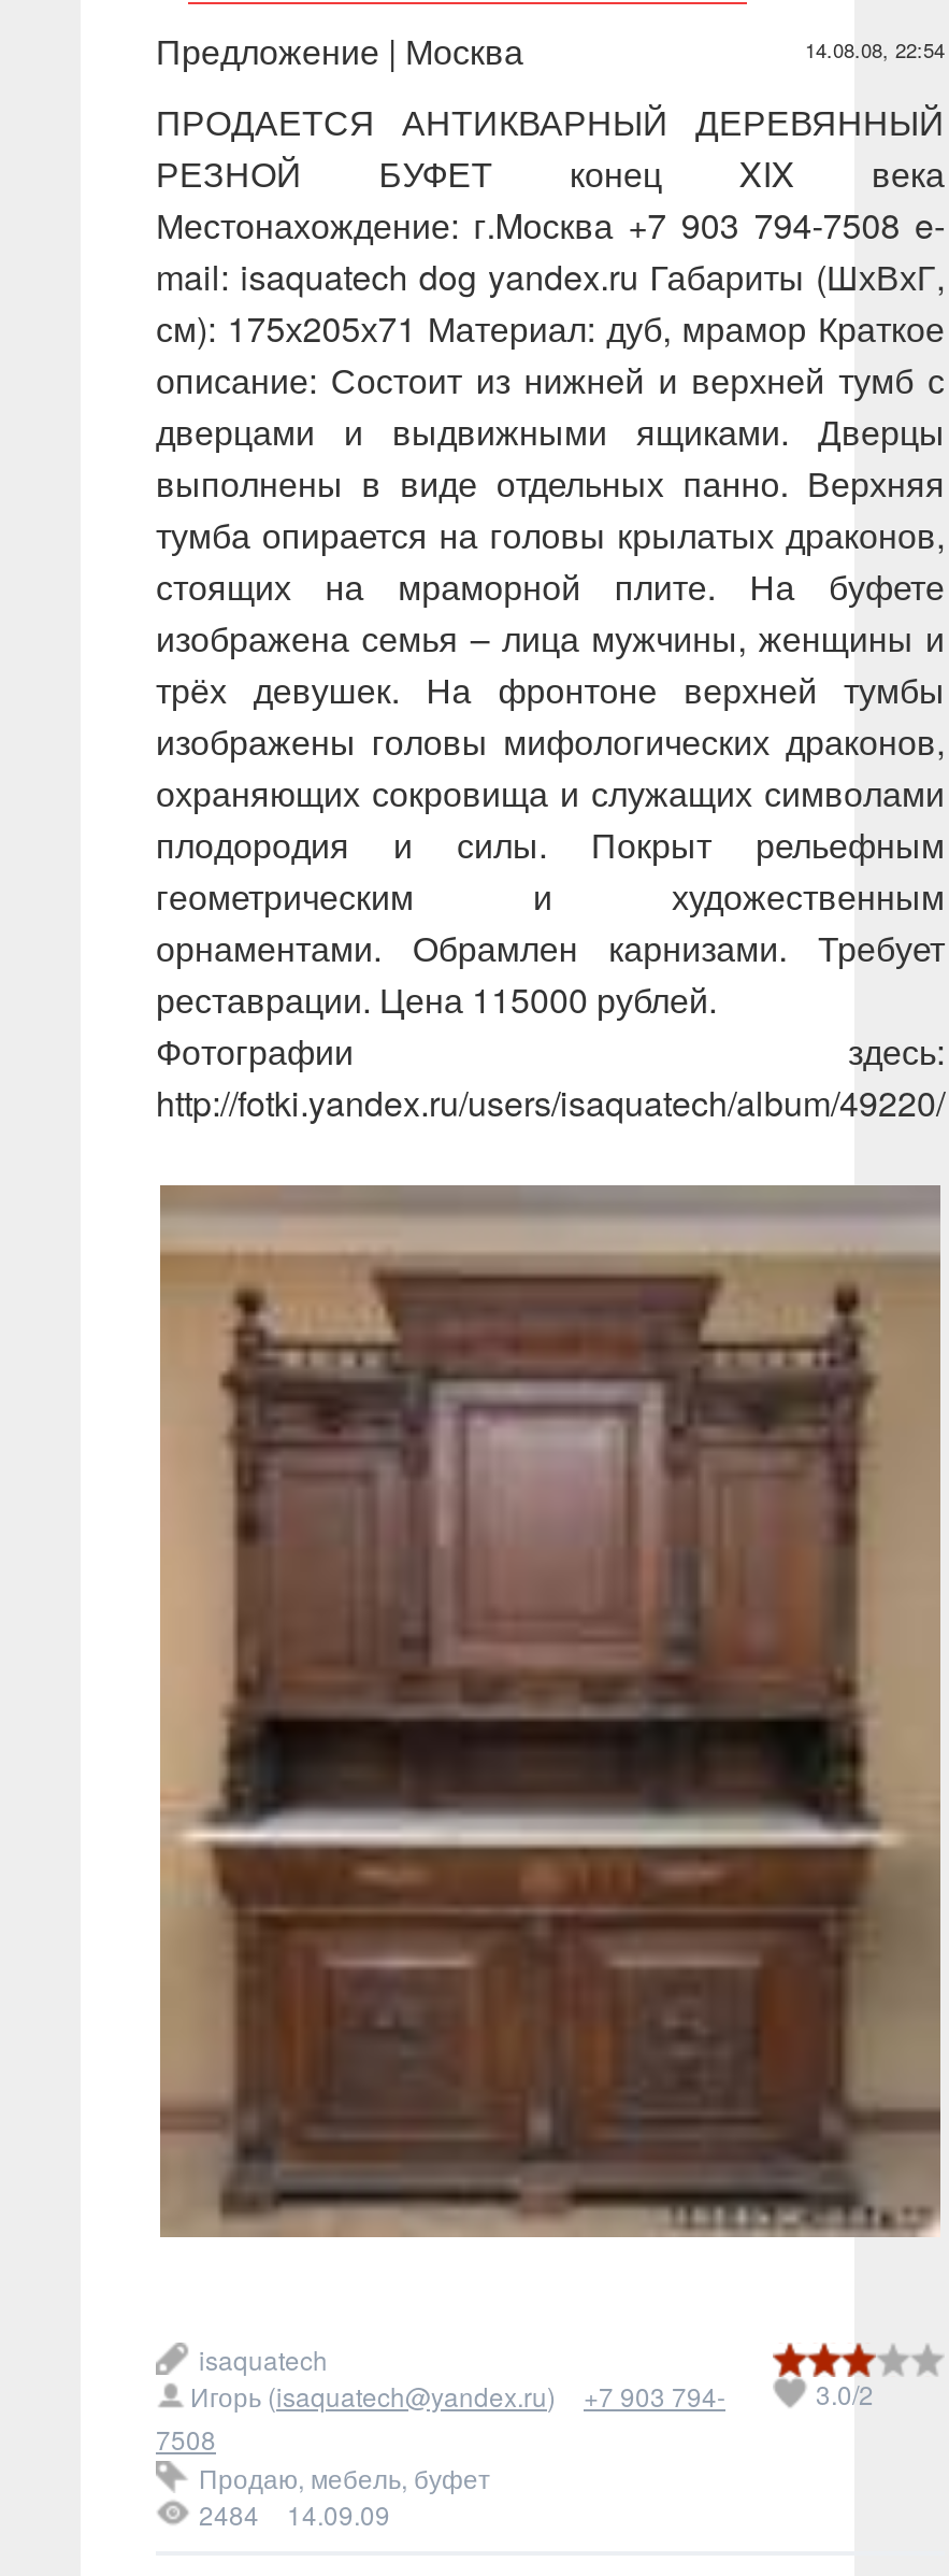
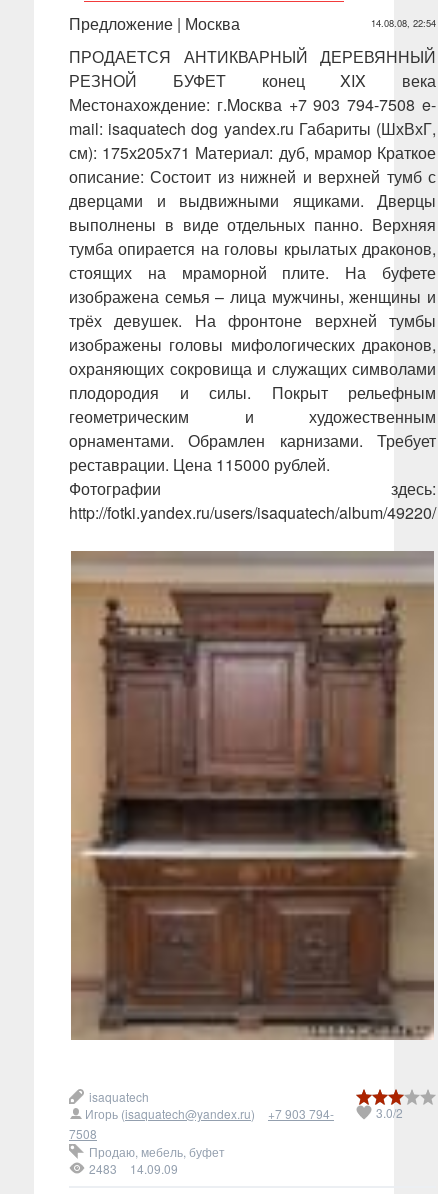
- 2484 14.09.09
+ 2483 14.09.09
